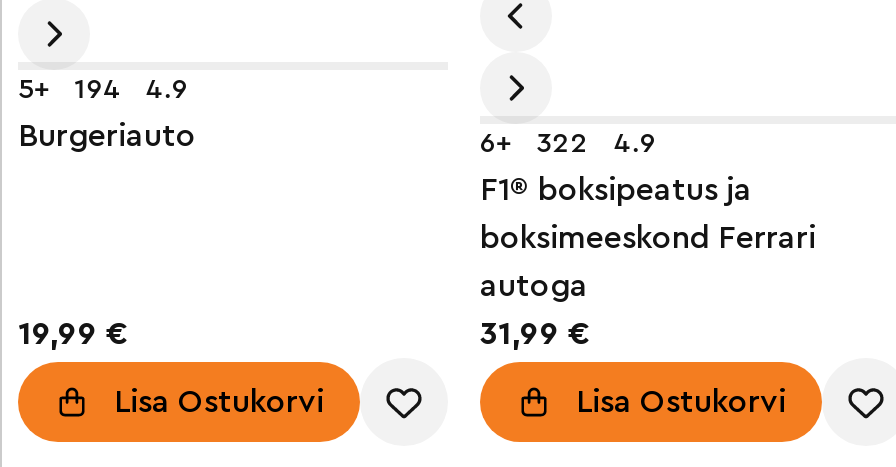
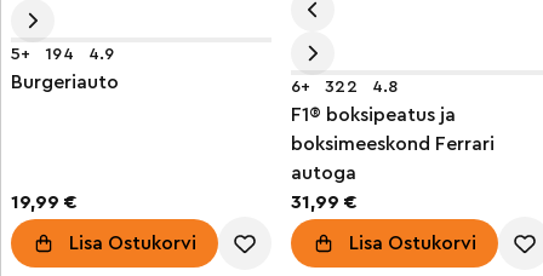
- 6+ 322 4.9
+ 6+ 322 4.8
